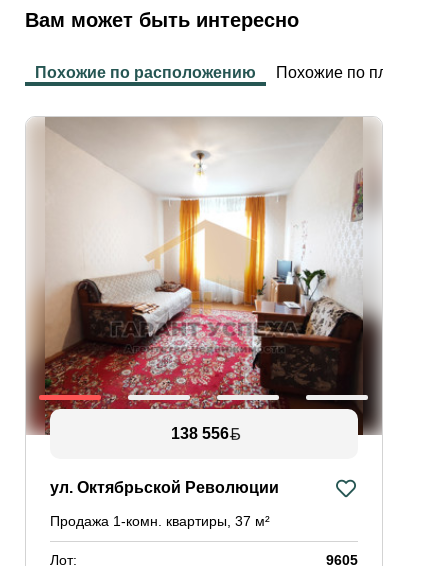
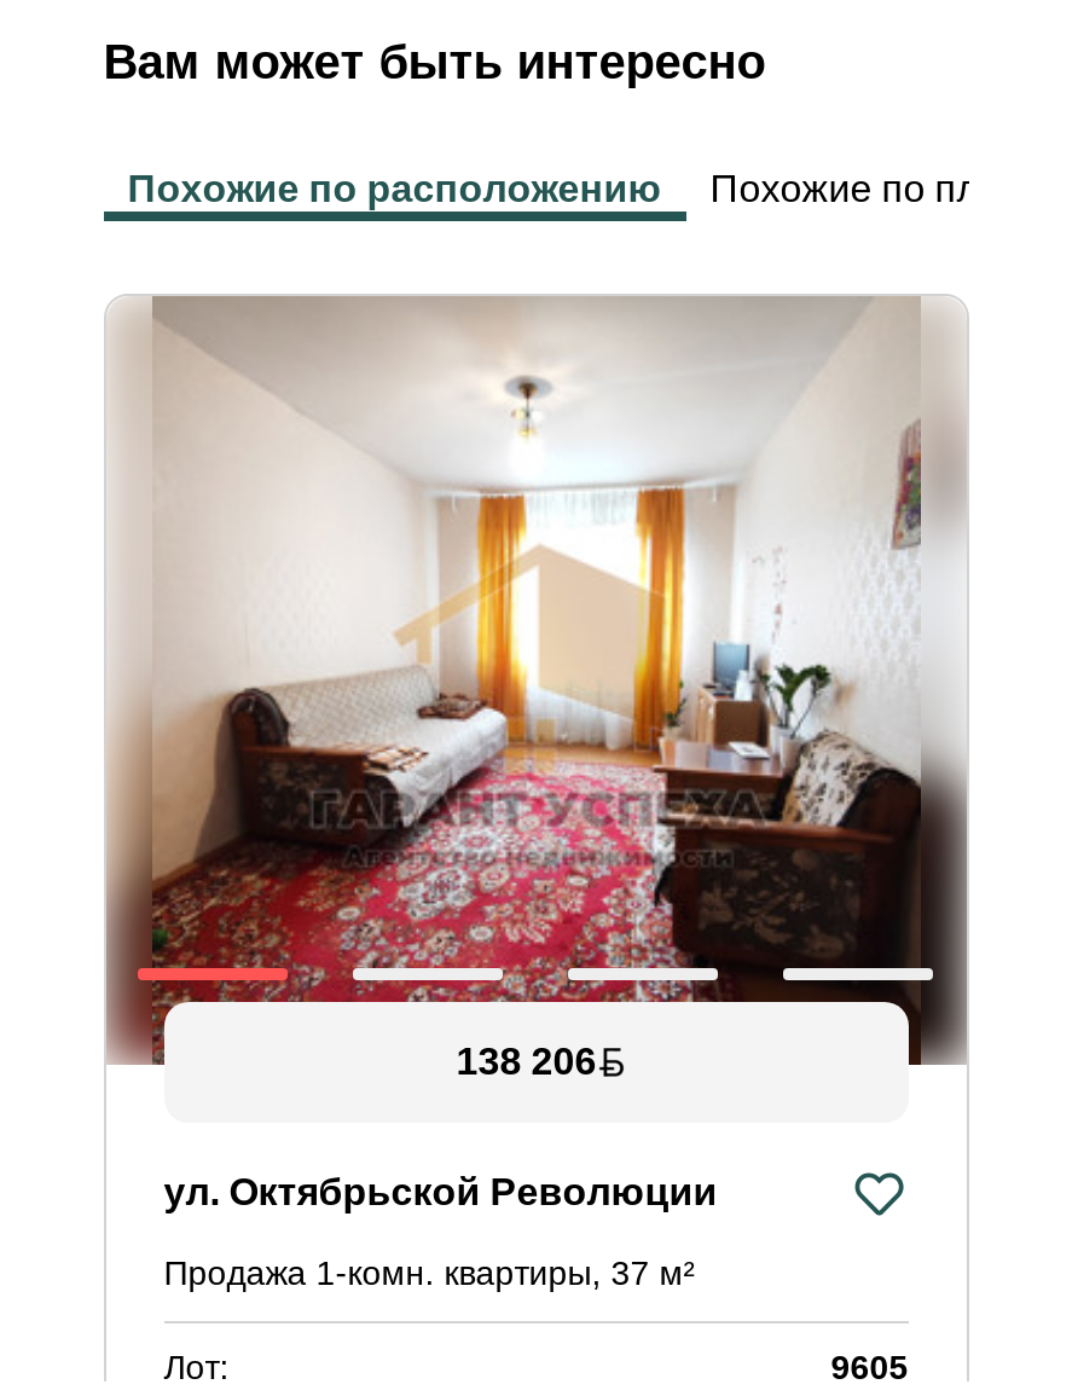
- 138 556
+ 138 206
